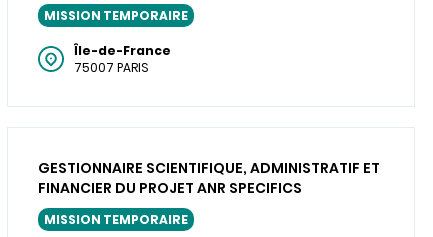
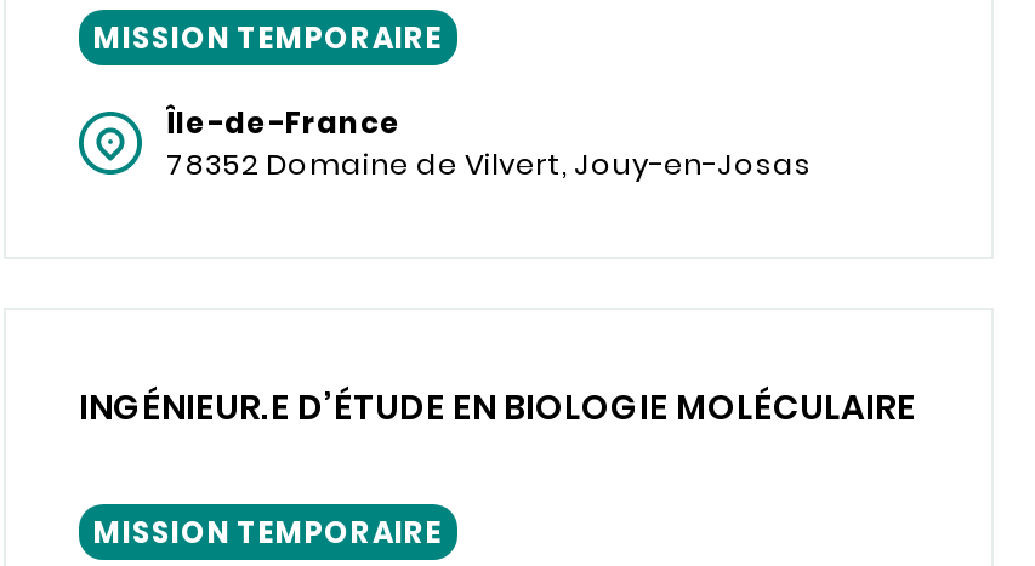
- 75007 PARIS
+ 78352 Domaine de Vilvert, Jouy-en-Josas

- GESTIONNAIRE SCIENTIFIQUE, ADMINISTRATIF ET
- FINANCIER DU PROJET ANR SPECIFICS
+ INGÉNIEUR.E D’ÉTUDE EN BIOLOGIE MOLÉCULAIRE
